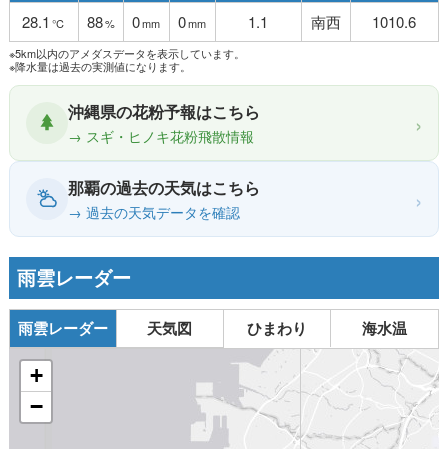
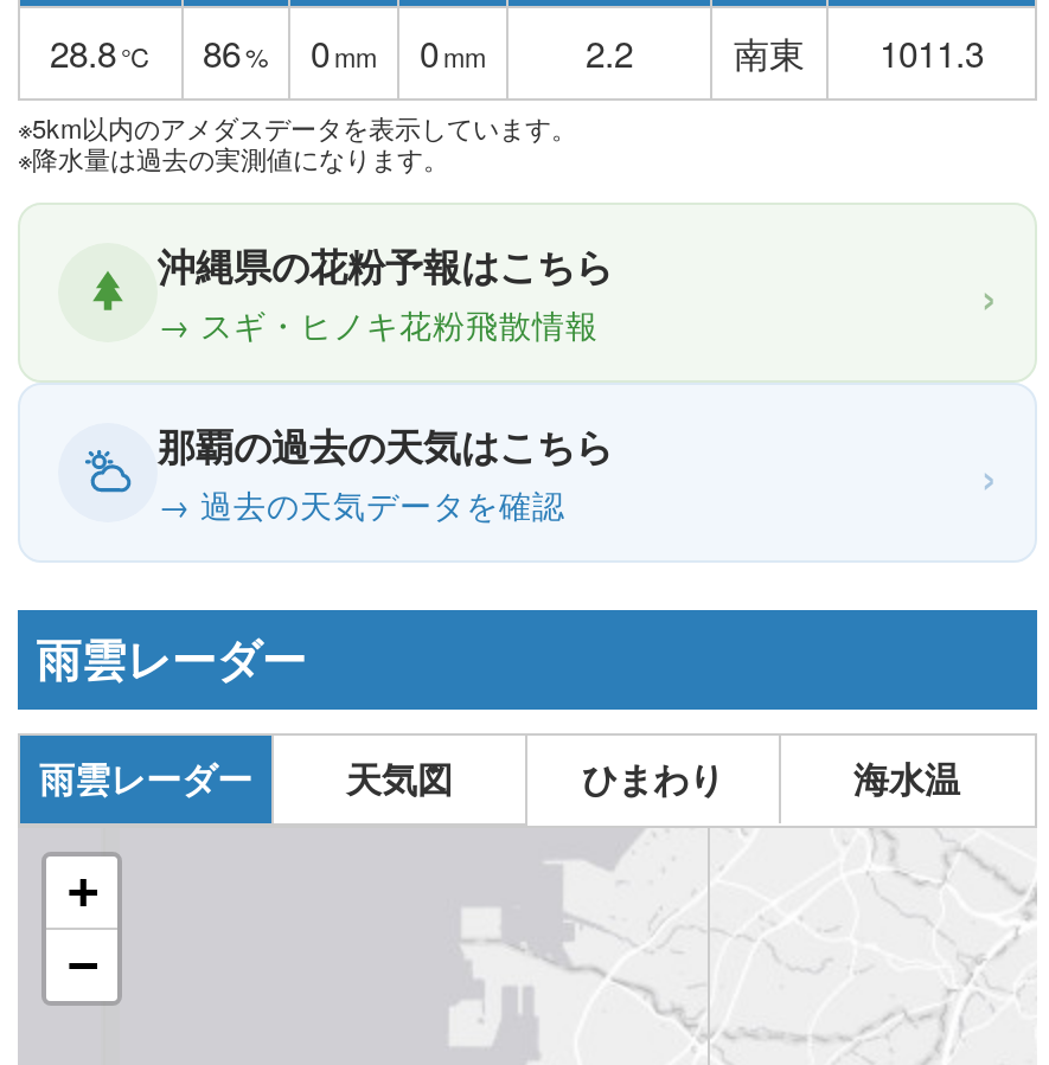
- 28.1 ℃
+ 28.8 ℃

- 88 %
+ 86 %

- 1.1
+ 2.2

- 南西
+ 南東

- 1010.6
+ 1011.3
